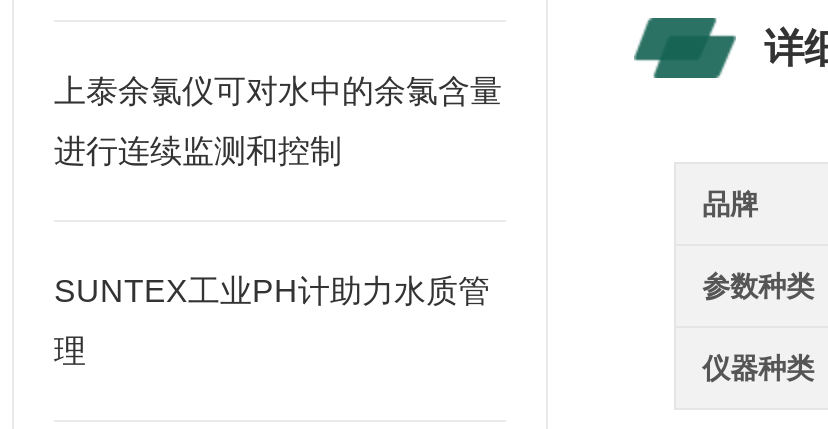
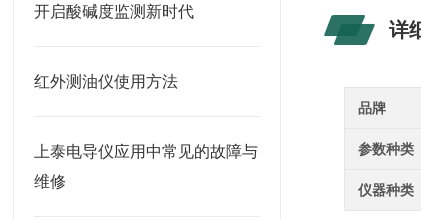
- 上泰余氯仪可对水中的余氯含量
+ 开启酸碱度监测新时代

- 进行连续监测和控制
+ 红外测油仪使用方法

- SUNTEX工业PH计助力水质管
+ 上泰电导仪应用中常见的故障与

- 理
+ 维修
